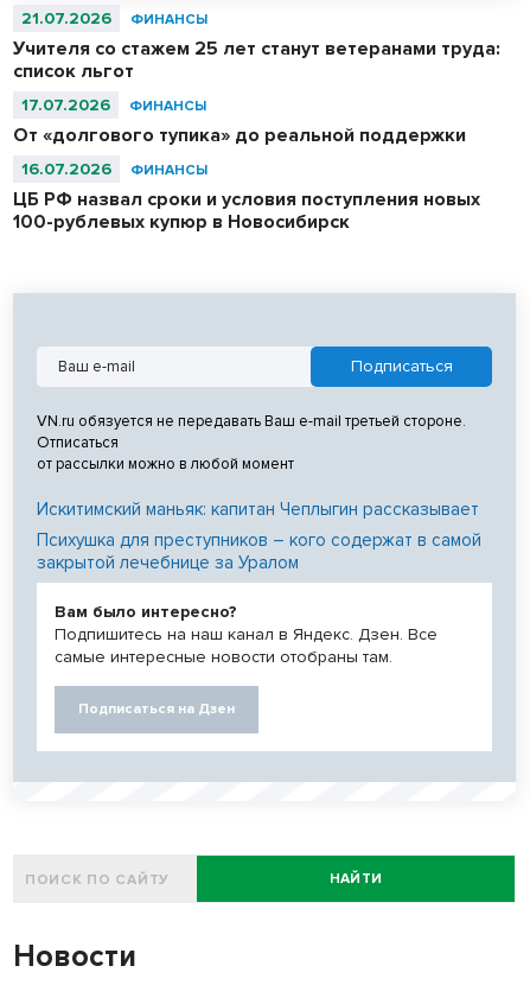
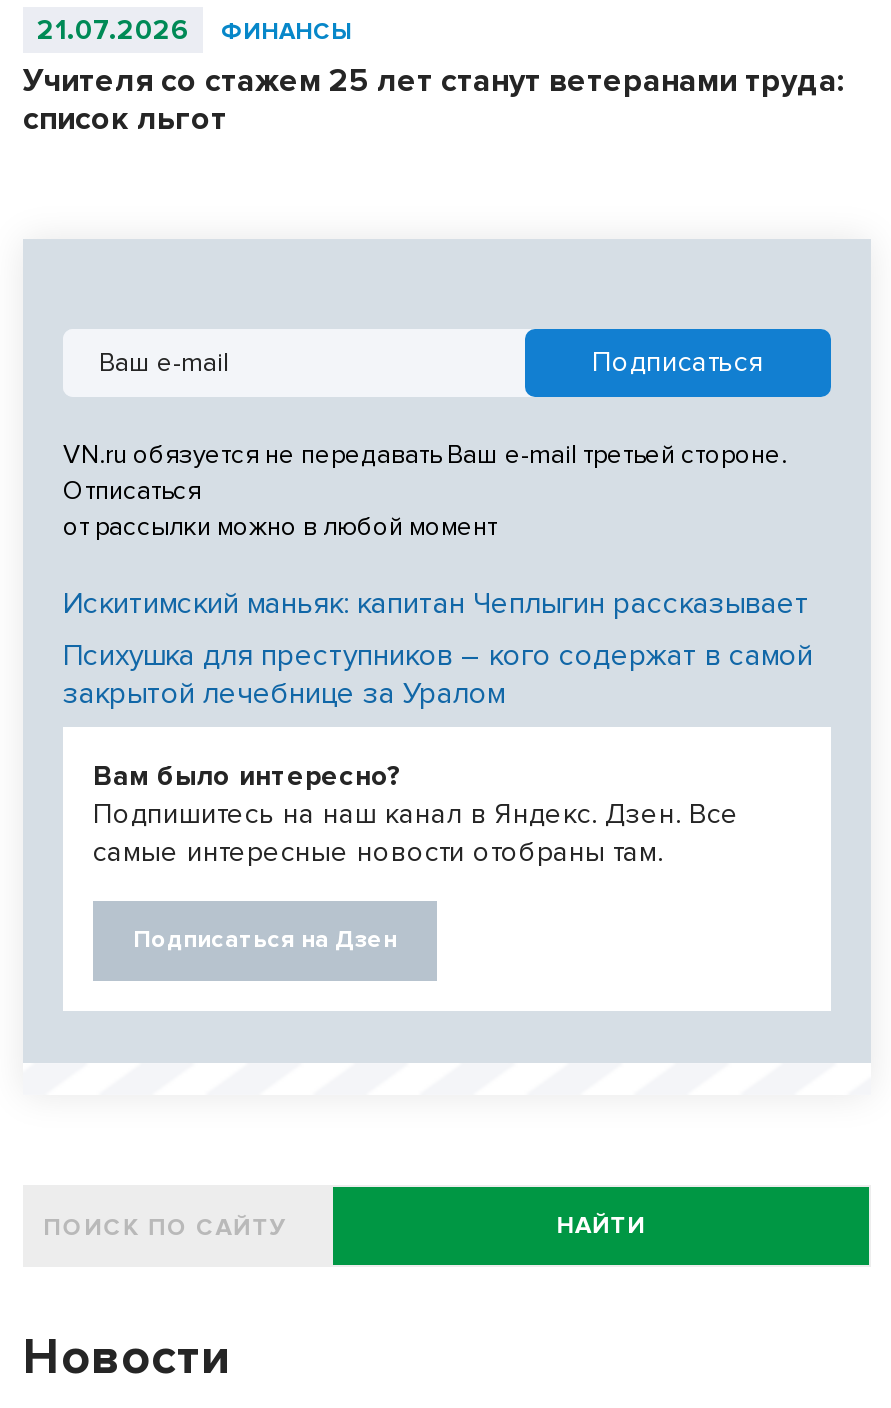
- 17.07.2026
- ФИНАНСЫ
- От «долгового тупика» до реальной поддержки
- 16.07.2026
- ФИНАНСЫ
- ЦБ РФ назвал сроки и условия поступления новых
- 100-рублевых купюр в Новосибирск
